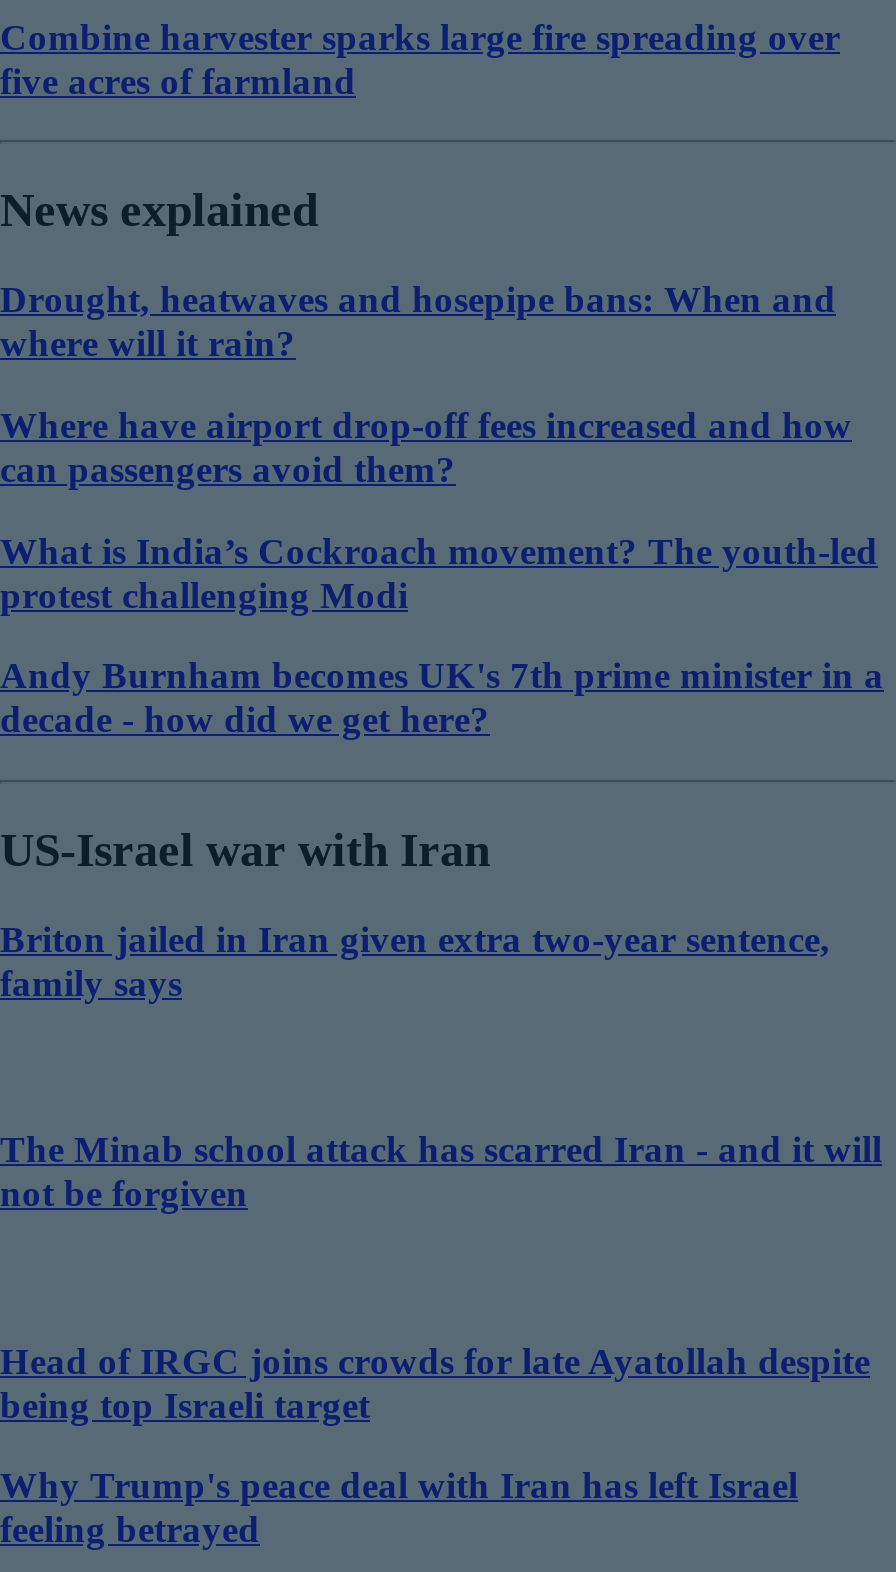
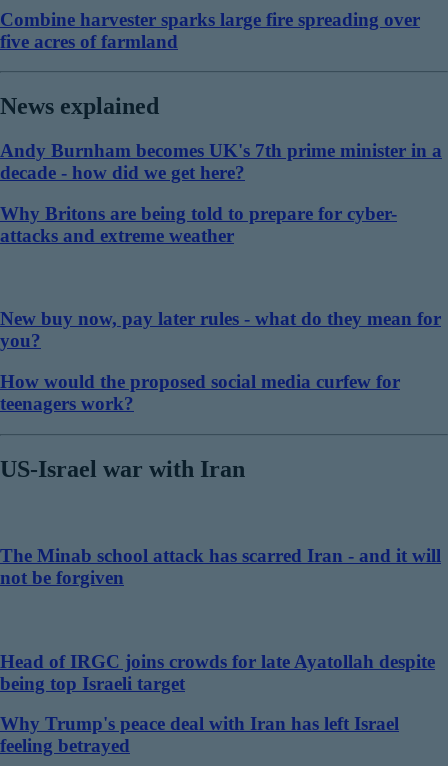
- Drought, heatwaves and hosepipe bans: When and
- where will it rain?
- Where have airport drop-off fees increased and how
- can passengers avoid them?
- What is India’s Cockroach movement? The youth-led
- protest challenging Modi

moved up: Andy Burnham becomes UK's 7th prime minister in a | decade - how did we get here?

+ Why Britons are being told to prepare for cyber-
+ attacks and extreme weather

+ New buy now, pay later rules - what do they mean for
+ you?
+ How would the proposed social media curfew for
+ teenagers work?

moved down: US-Israel war with Iran

- Briton jailed in Iran given extra two-year sentence,
- family says
